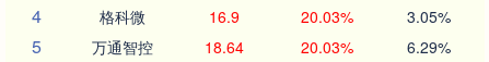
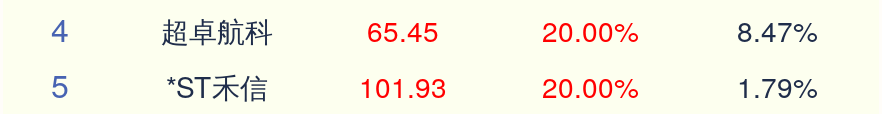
- 格科微
- 16.9
- 20.03%
- 3.05%
+ 超卓航科
+ 65.45
+ 20.00%
+ 8.47%

- 万通智控
- 18.64
- 20.03%
- 6.29%
+ *ST禾信
+ 101.93
+ 20.00%
+ 1.79%
